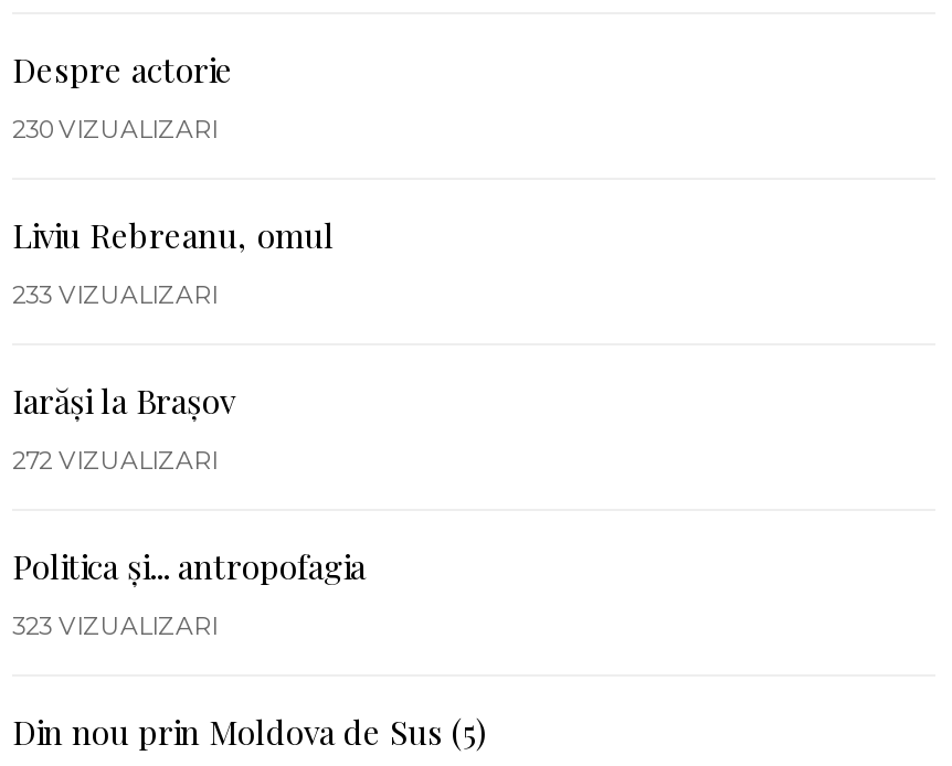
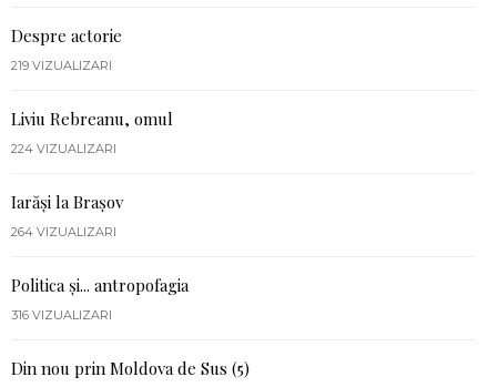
- 230 VIZUALIZARI
+ 219 VIZUALIZARI

- 233 VIZUALIZARI
+ 224 VIZUALIZARI

- 272 VIZUALIZARI
+ 264 VIZUALIZARI

- 323 VIZUALIZARI
+ 316 VIZUALIZARI
